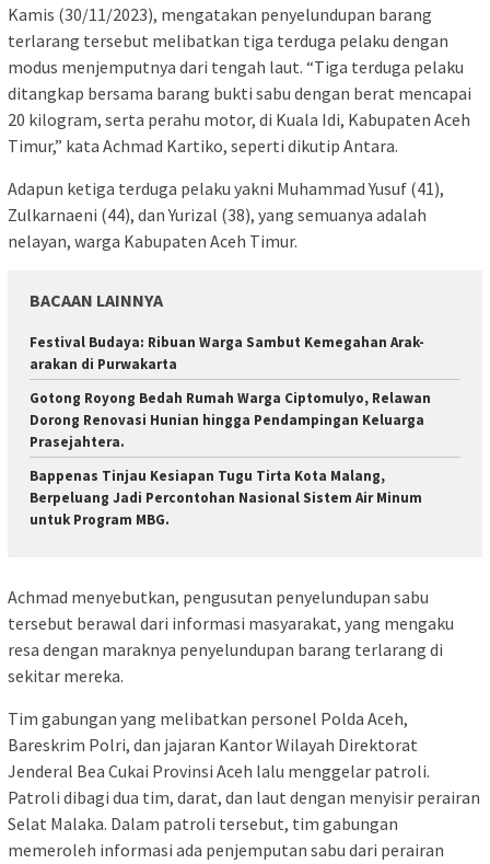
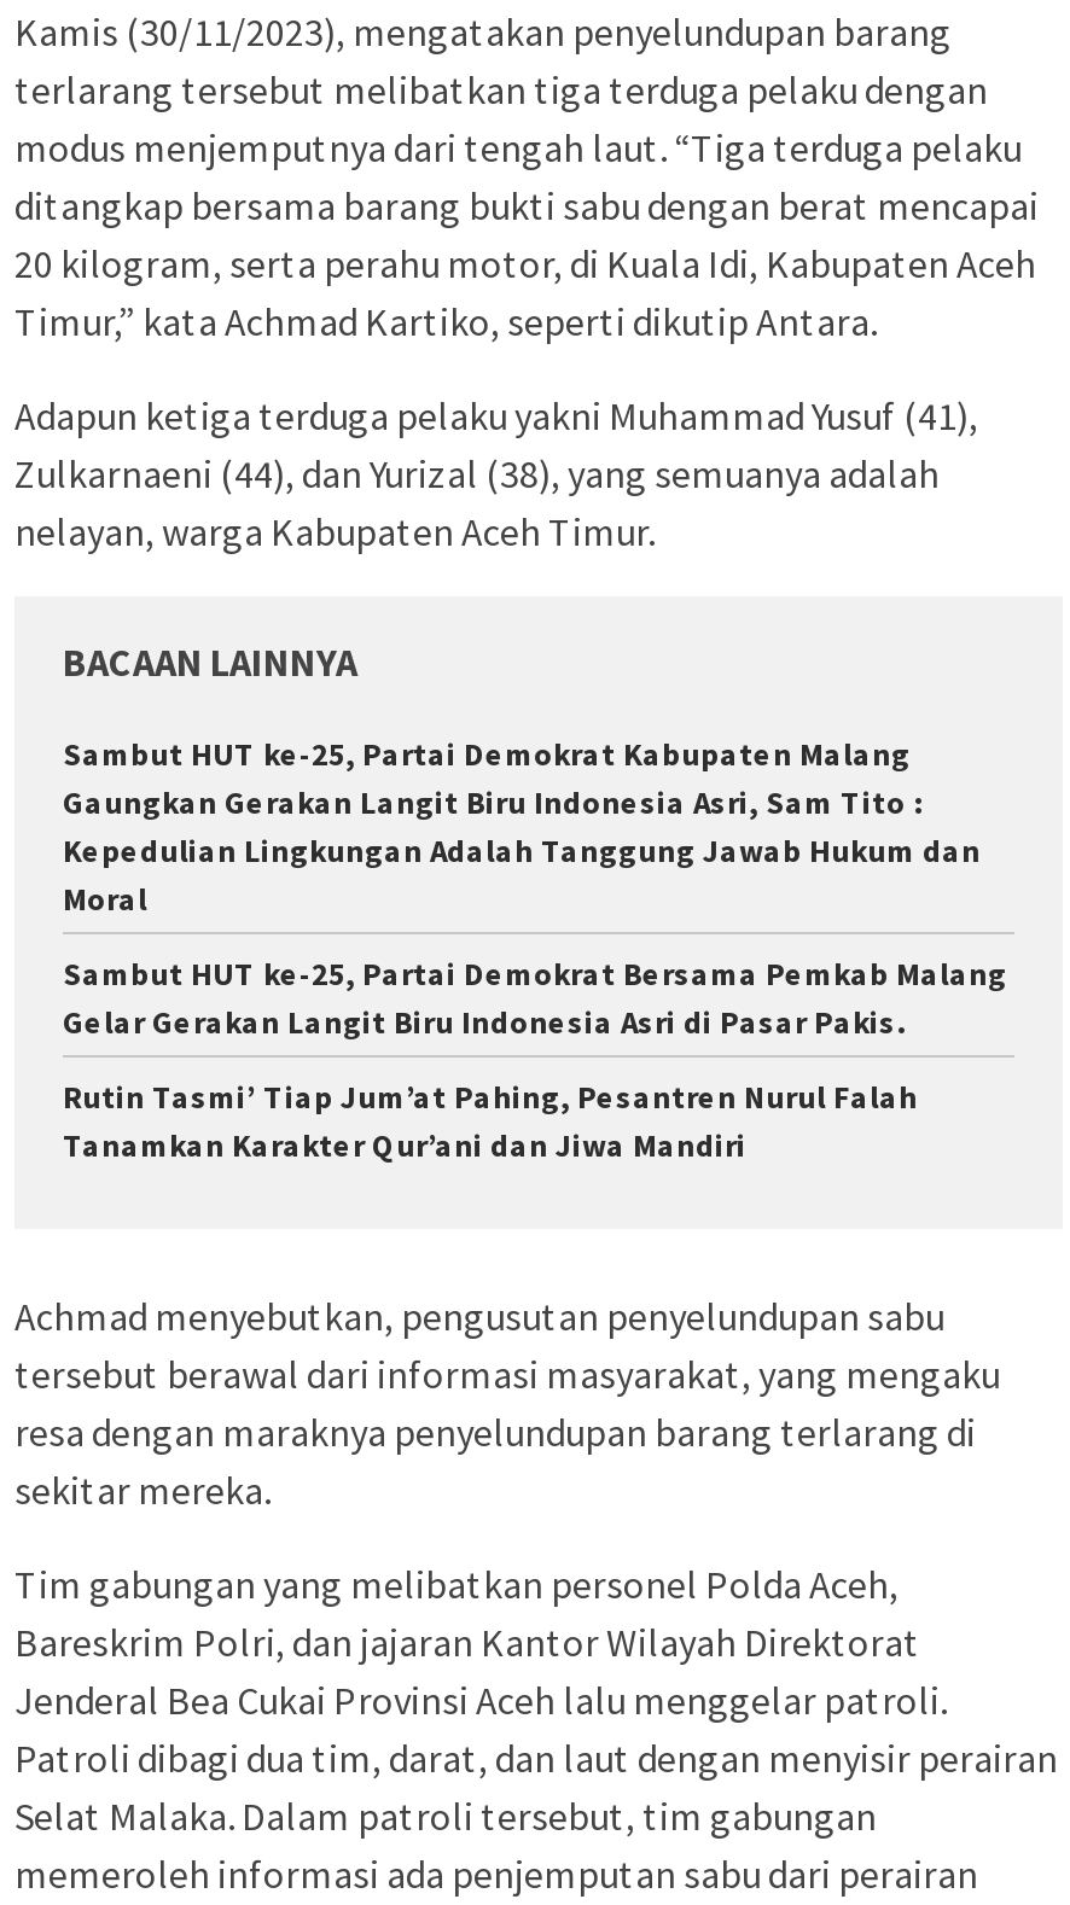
- Festival Budaya: Ribuan Warga Sambut Kemegahan Arak-
- arakan di Purwakarta
+ Sambut HUT ke-25, Partai Demokrat Kabupaten Malang
+ Gaungkan Gerakan Langit Biru Indonesia Asri, Sam Tito :
+ Kepedulian Lingkungan Adalah Tanggung Jawab Hukum dan
+ Moral

- Gotong Royong Bedah Rumah Warga Ciptomulyo, Relawan
- Dorong Renovasi Hunian hingga Pendampingan Keluarga
- Prasejahtera.
+ Sambut HUT ke-25, Partai Demokrat Bersama Pemkab Malang
+ Gelar Gerakan Langit Biru Indonesia Asri di Pasar Pakis.

- Bappenas Tinjau Kesiapan Tugu Tirta Kota Malang,
- Berpeluang Jadi Percontohan Nasional Sistem Air Minum
- untuk Program MBG.
+ Rutin Tasmi’ Tiap Jum’at Pahing, Pesantren Nurul Falah
+ Tanamkan Karakter Qur’ani dan Jiwa Mandiri
